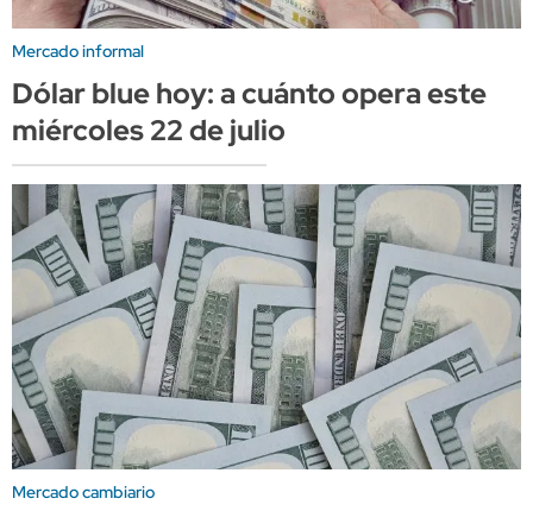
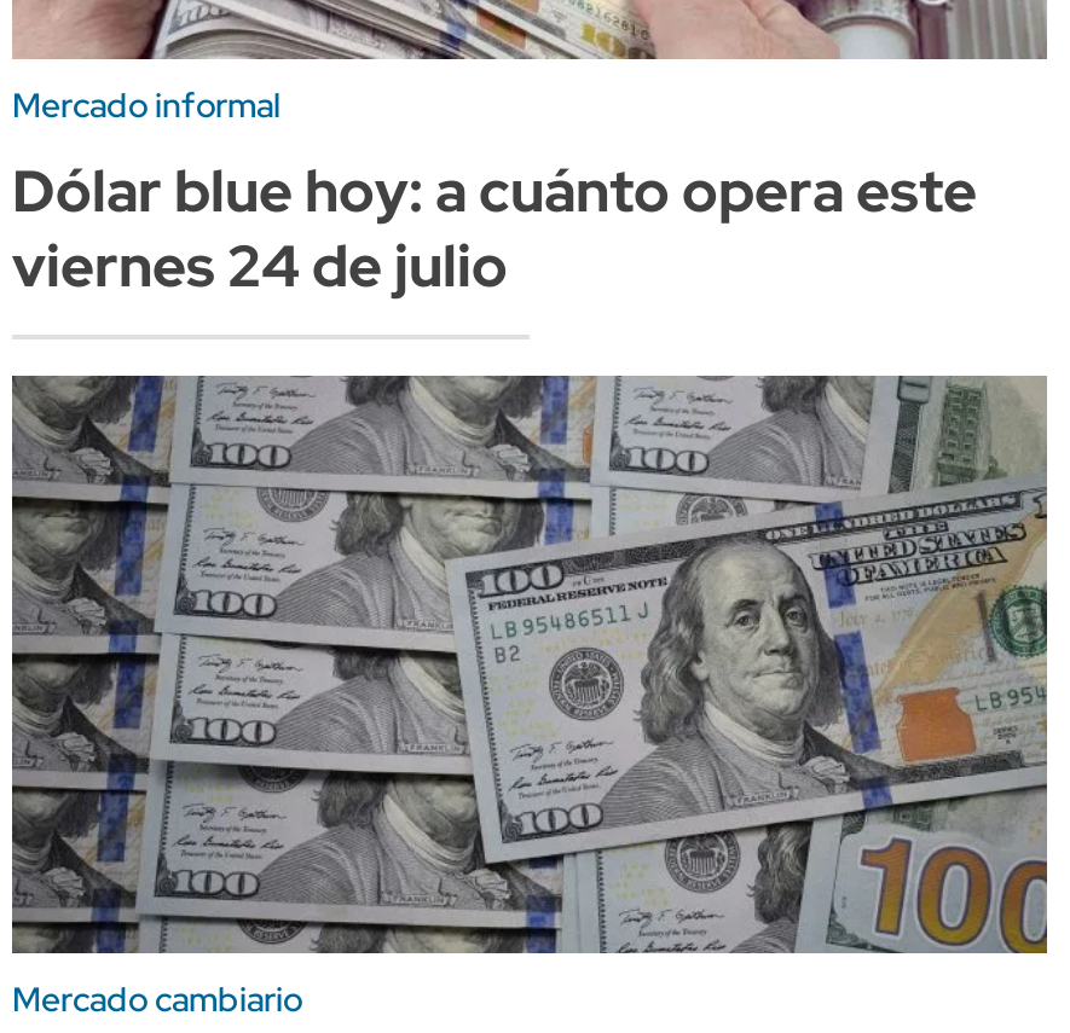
- miércoles 22 de julio
+ viernes 24 de julio

- [image]
+ [image]
